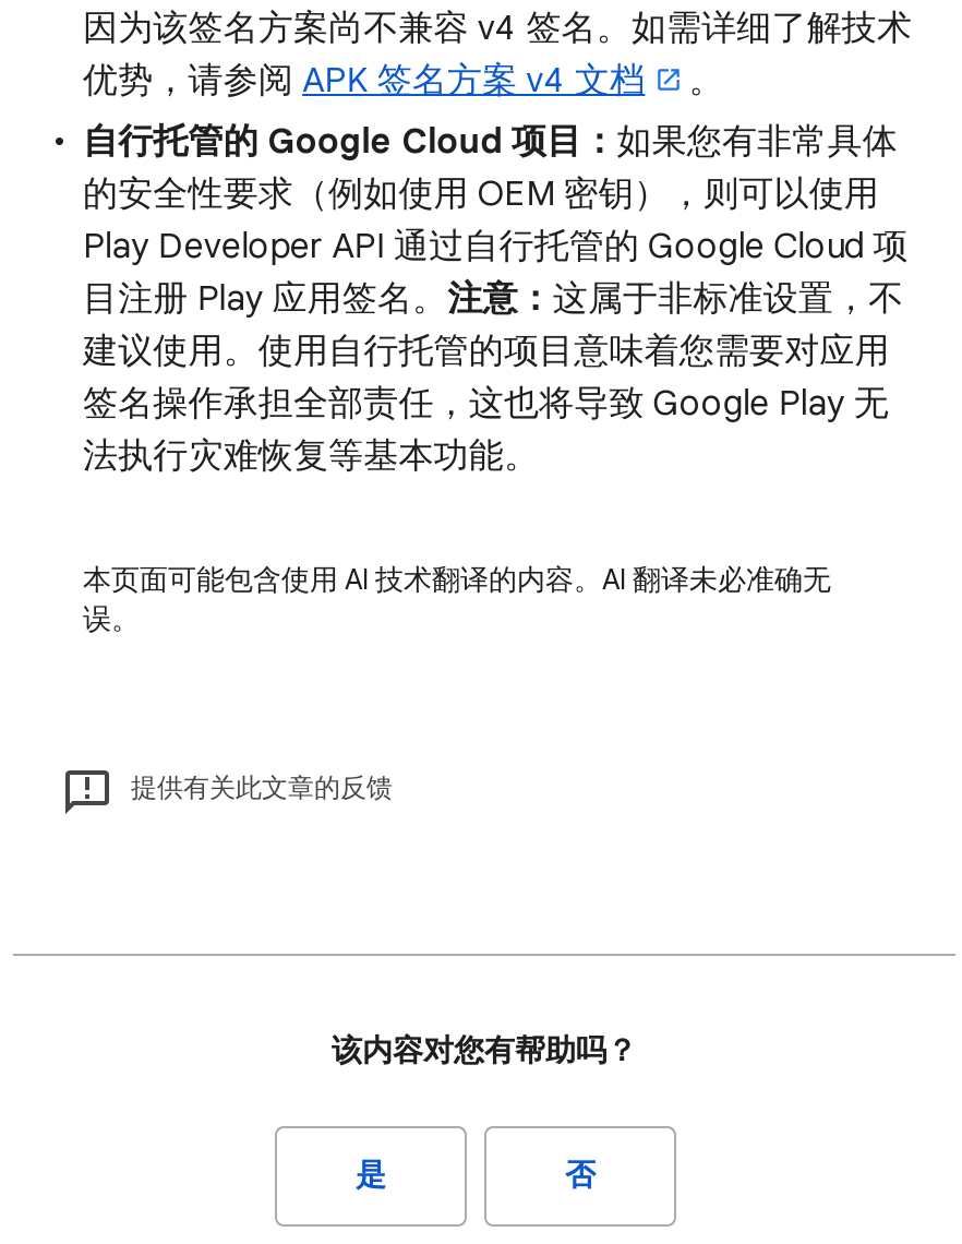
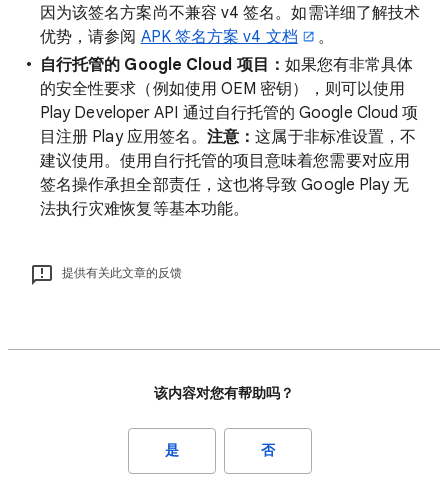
- 本页面可能包含使用 AI 技术翻译的内容。AI 翻译未必准确无
- 误。
